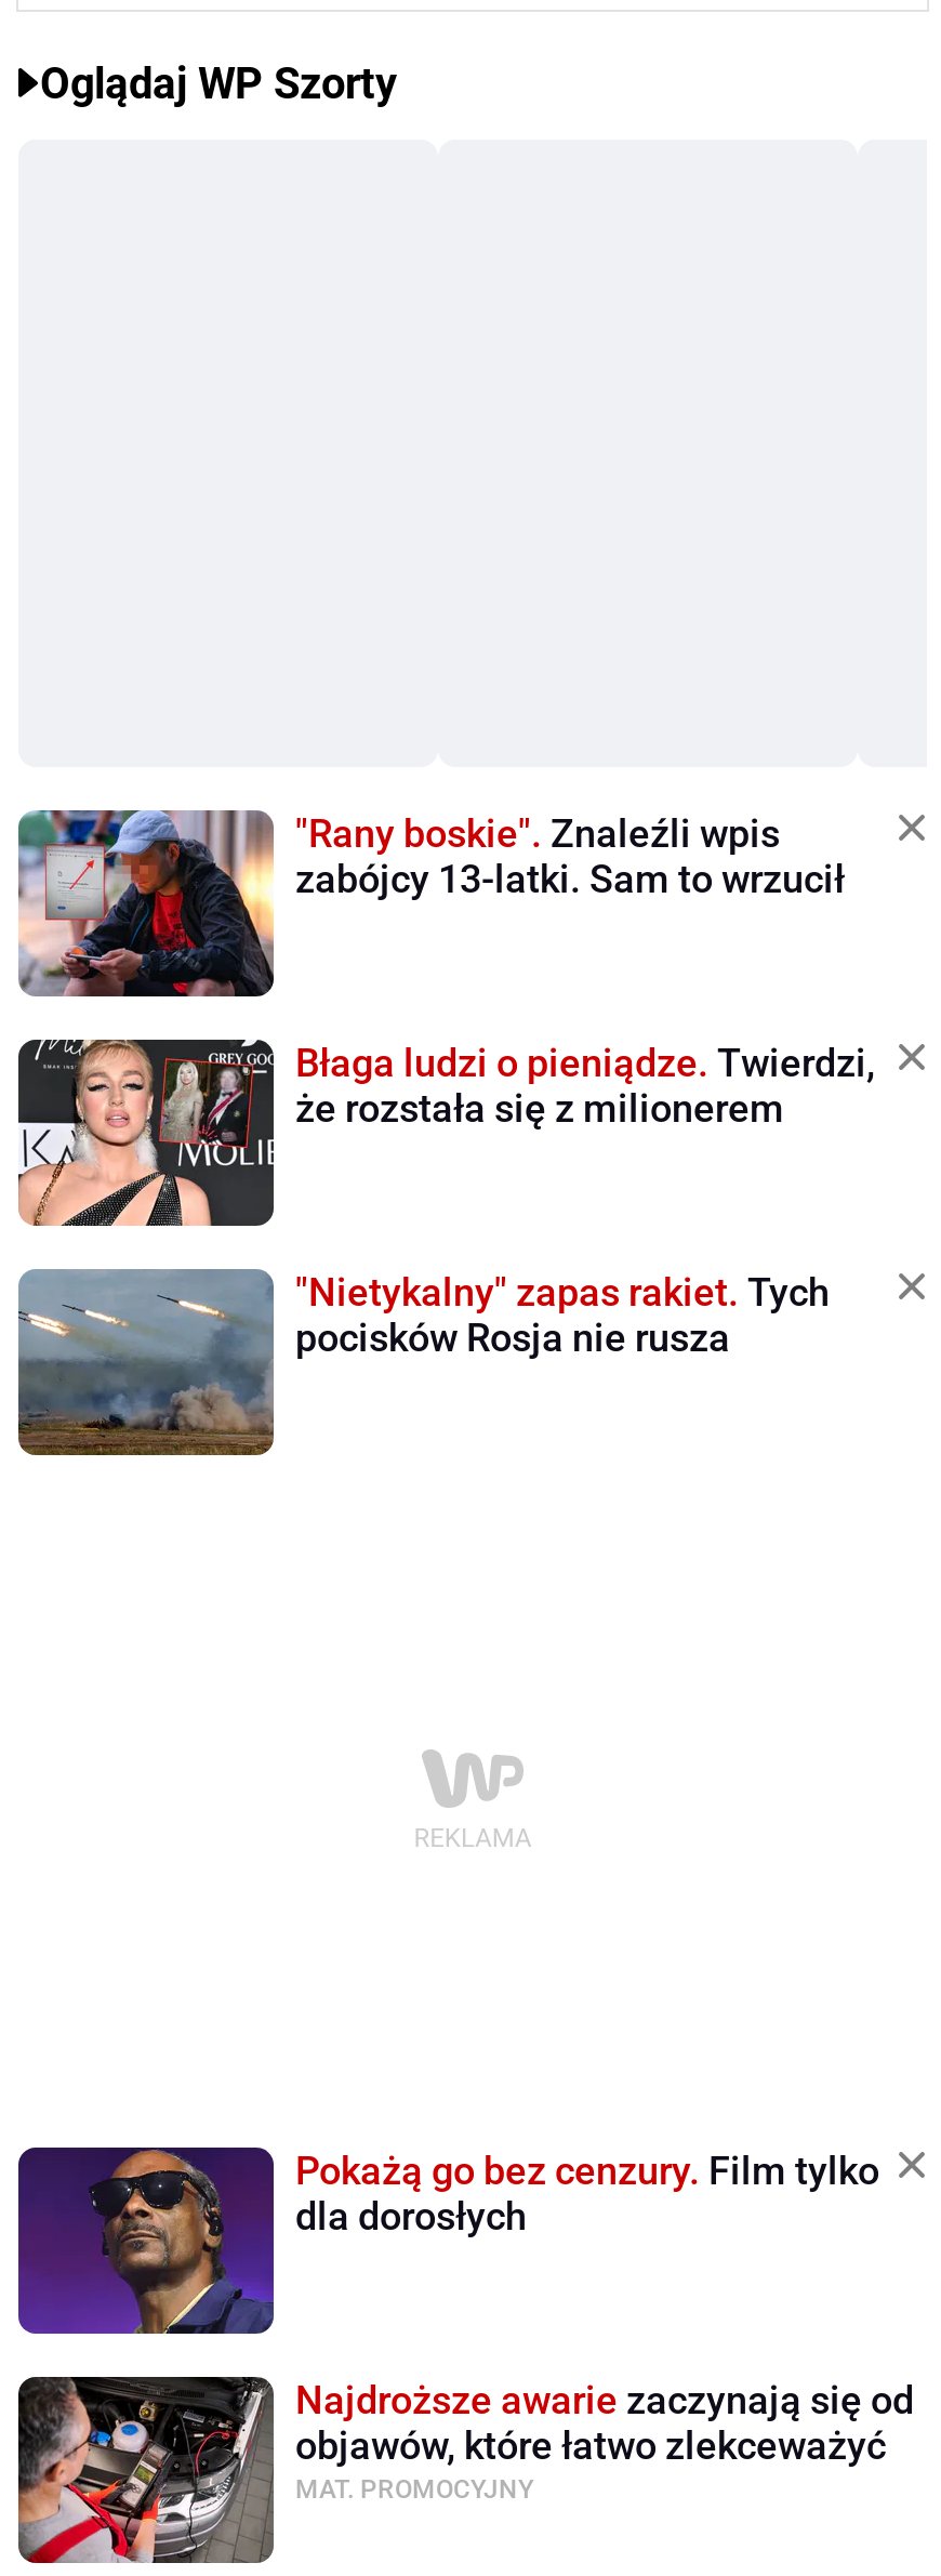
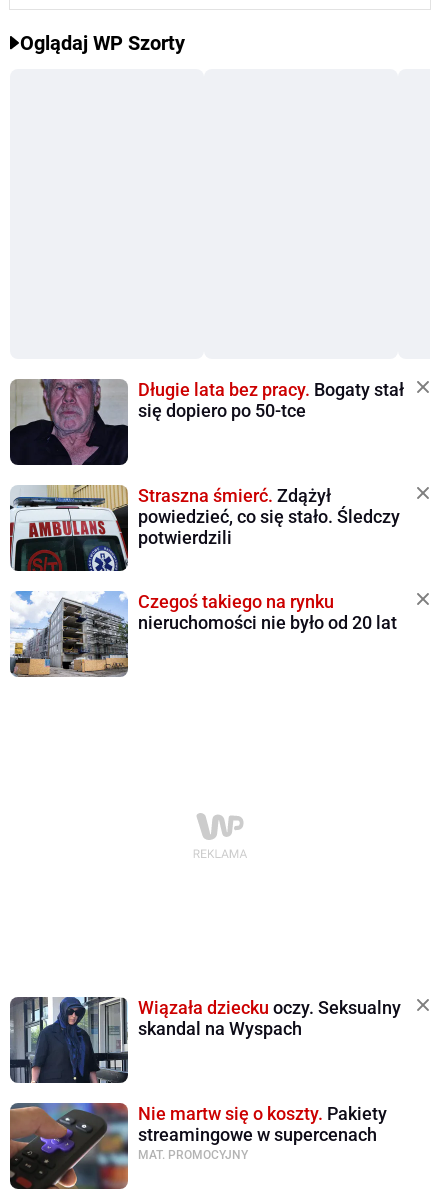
- [image]
- "Rany boskie". Znaleźli wpis
- zabójcy 13-latki. Sam to wrzucił
+ [image]
+ Długie lata bez pracy. Bogaty stał
+ się dopiero po 50-tce

- [image]
- Błaga ludzi o pieniądze. Twierdzi,
- że rozstała się z milionerem
+ [image]
+ Straszna śmierć. Zdążył
+ powiedzieć, co się stało. Śledczy
+ potwierdzili

- [image]
- "Nietykalny" zapas rakiet. Tych
- pocisków Rosja nie rusza
+ [image]
+ Czegoś takiego na rynku
+ nieruchomości nie było od 20 lat

- [image]
- Pokażą go bez cenzury. Film tylko
- dla dorosłych
+ [image]
+ Wiązała dziecku oczy. Seksualny
+ skandal na Wyspach

- [image]
- Najdroższe awarie zaczynają się od
- objawów, które łatwo zlekceważyć
+ [image]
+ Nie martw się o koszty. Pakiety
+ streamingowe w supercenach
